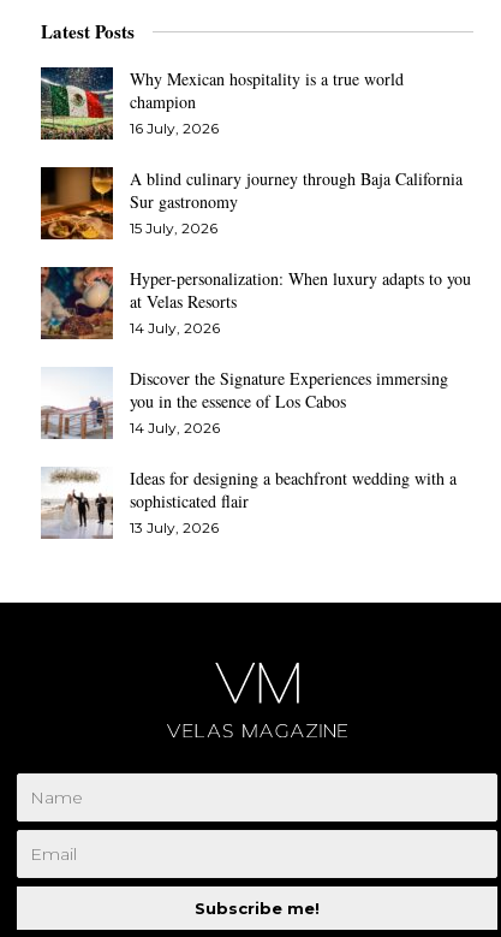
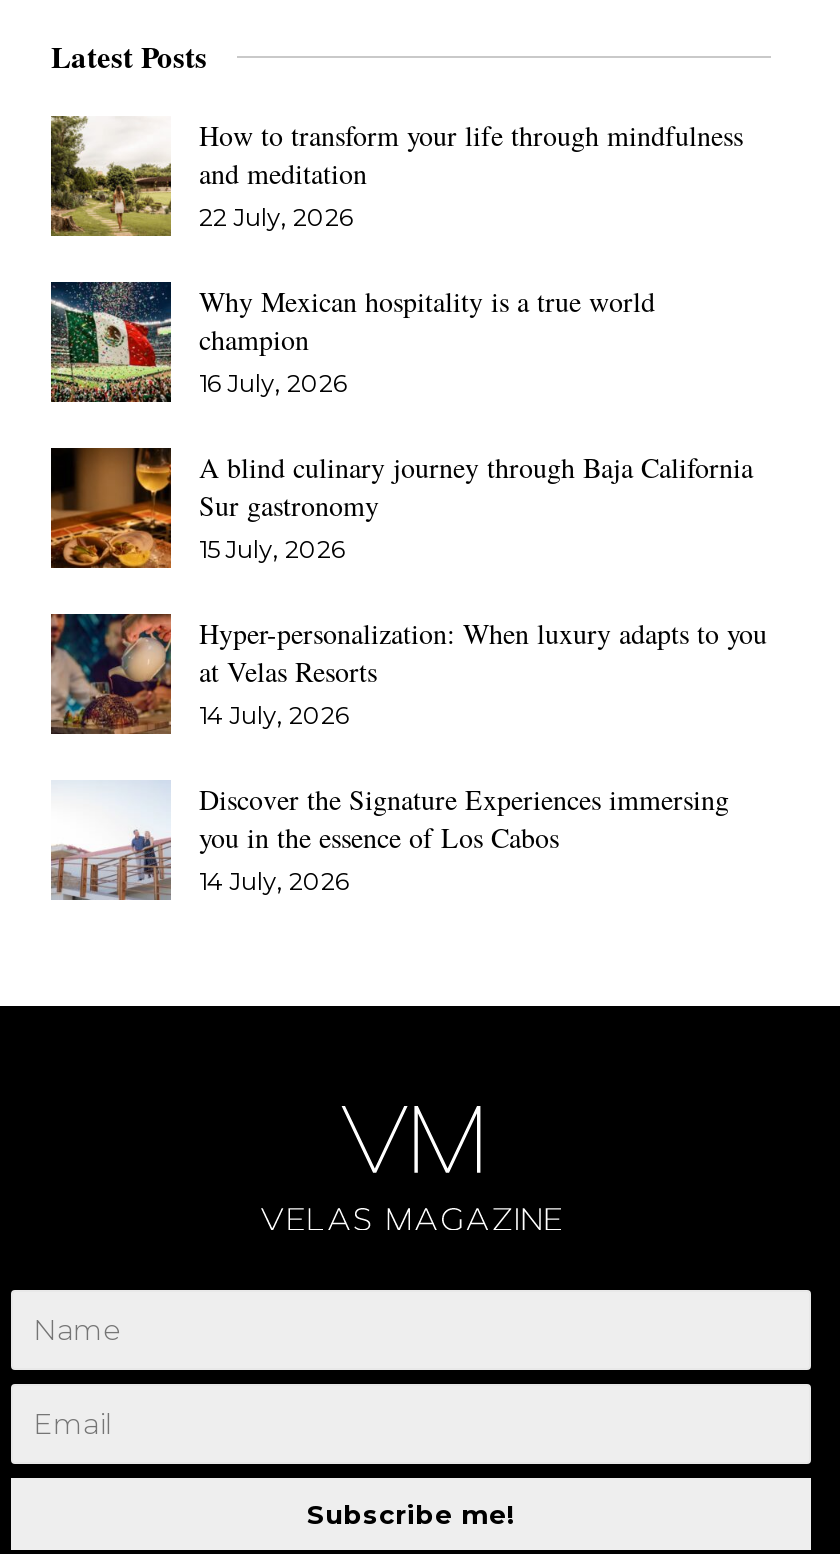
+ [image]
+ How to transform your life through mindfulness
+ and meditation
+ 22 July, 2026

moved down: [image] | Why Mexican hospitality is a true world | champion | ... | you in the essence of Los Cabos | 14 July, 2026

- [image]
- Ideas for designing a beachfront wedding with a
- sophisticated flair
- 13 July, 2026
